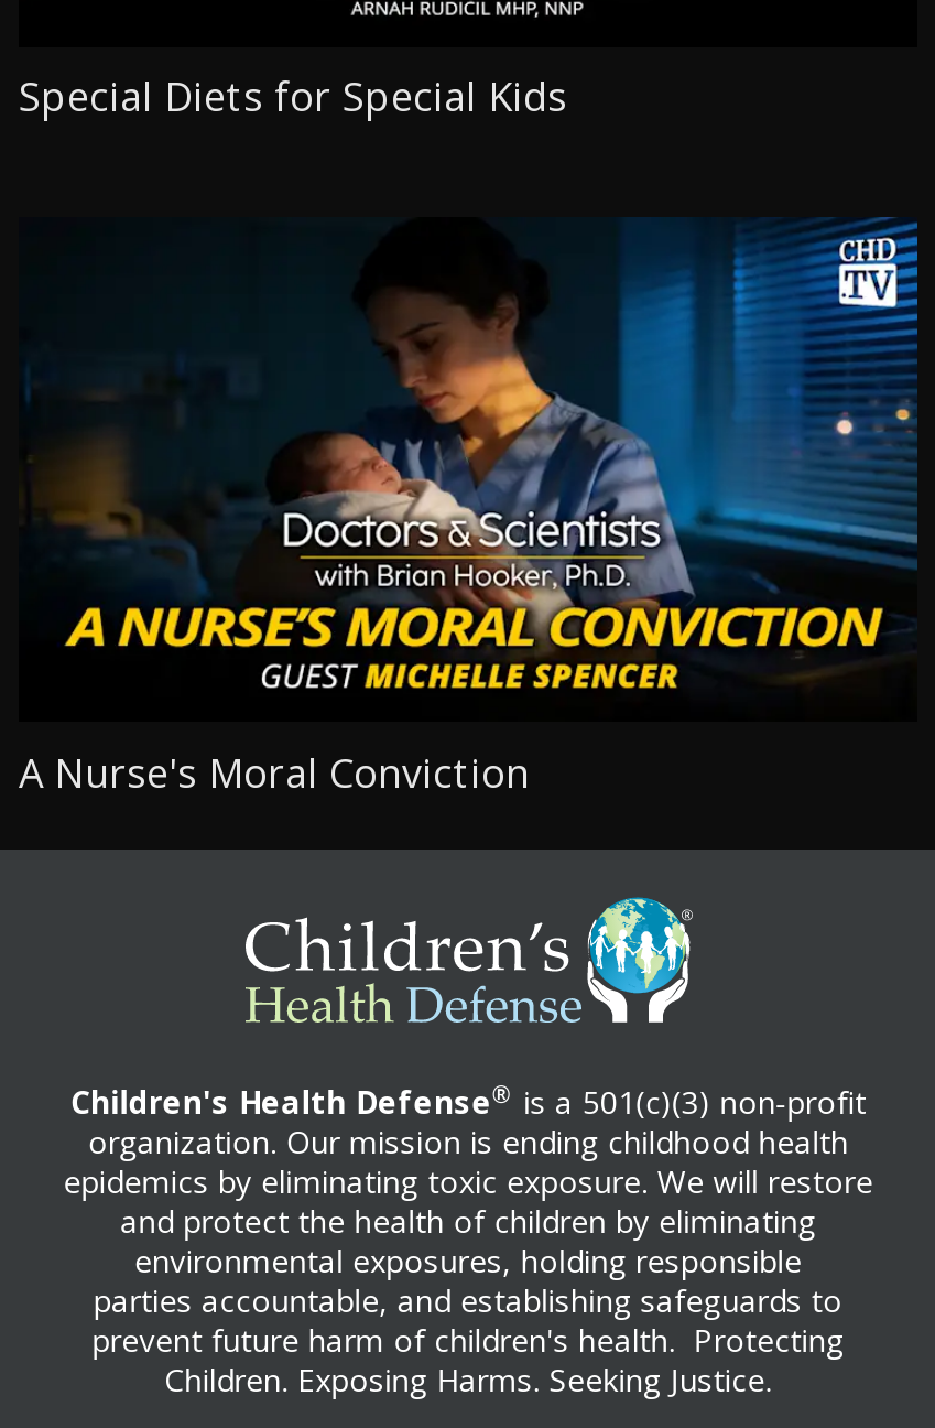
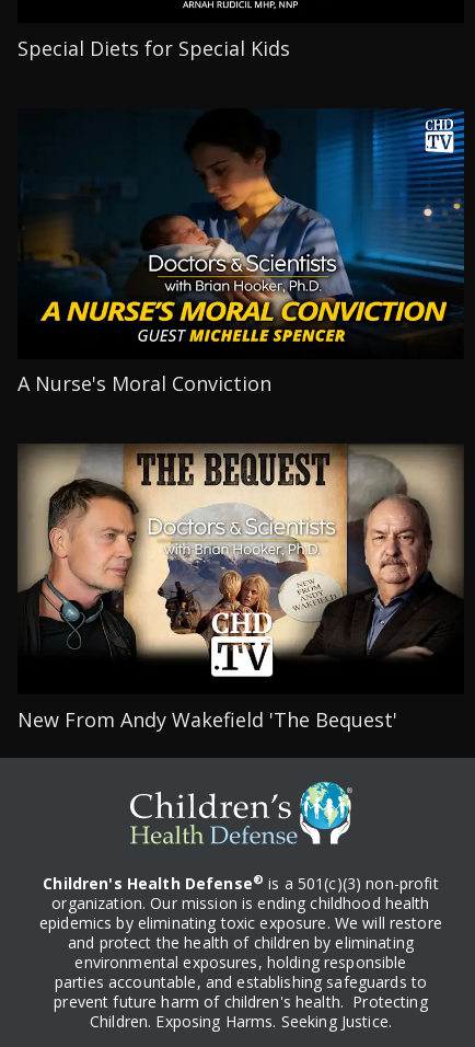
+ [image]
+ New From Andy Wakefield 'The Bequest'
